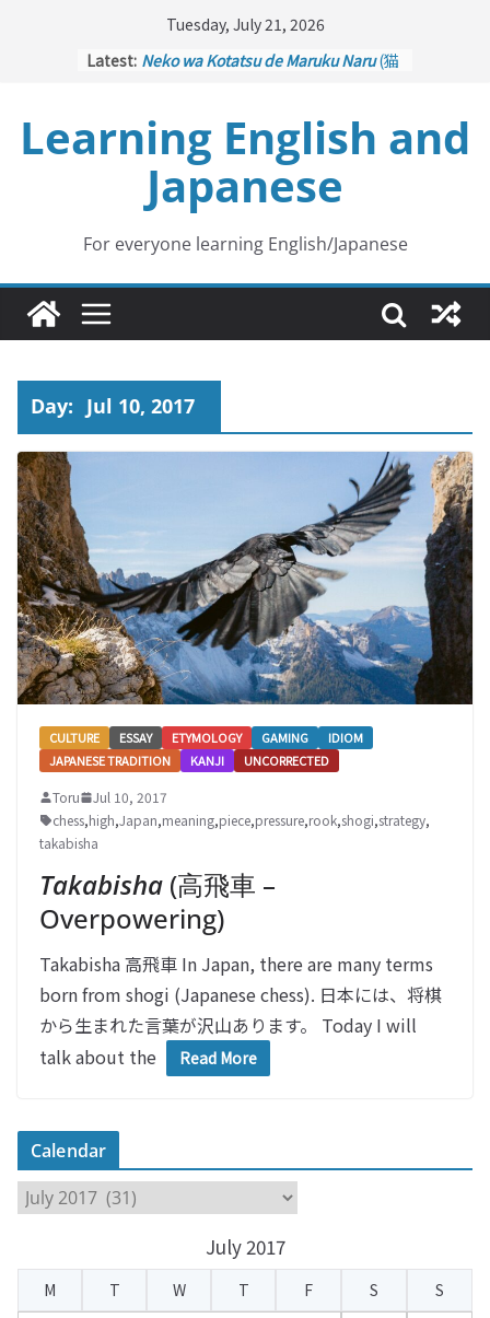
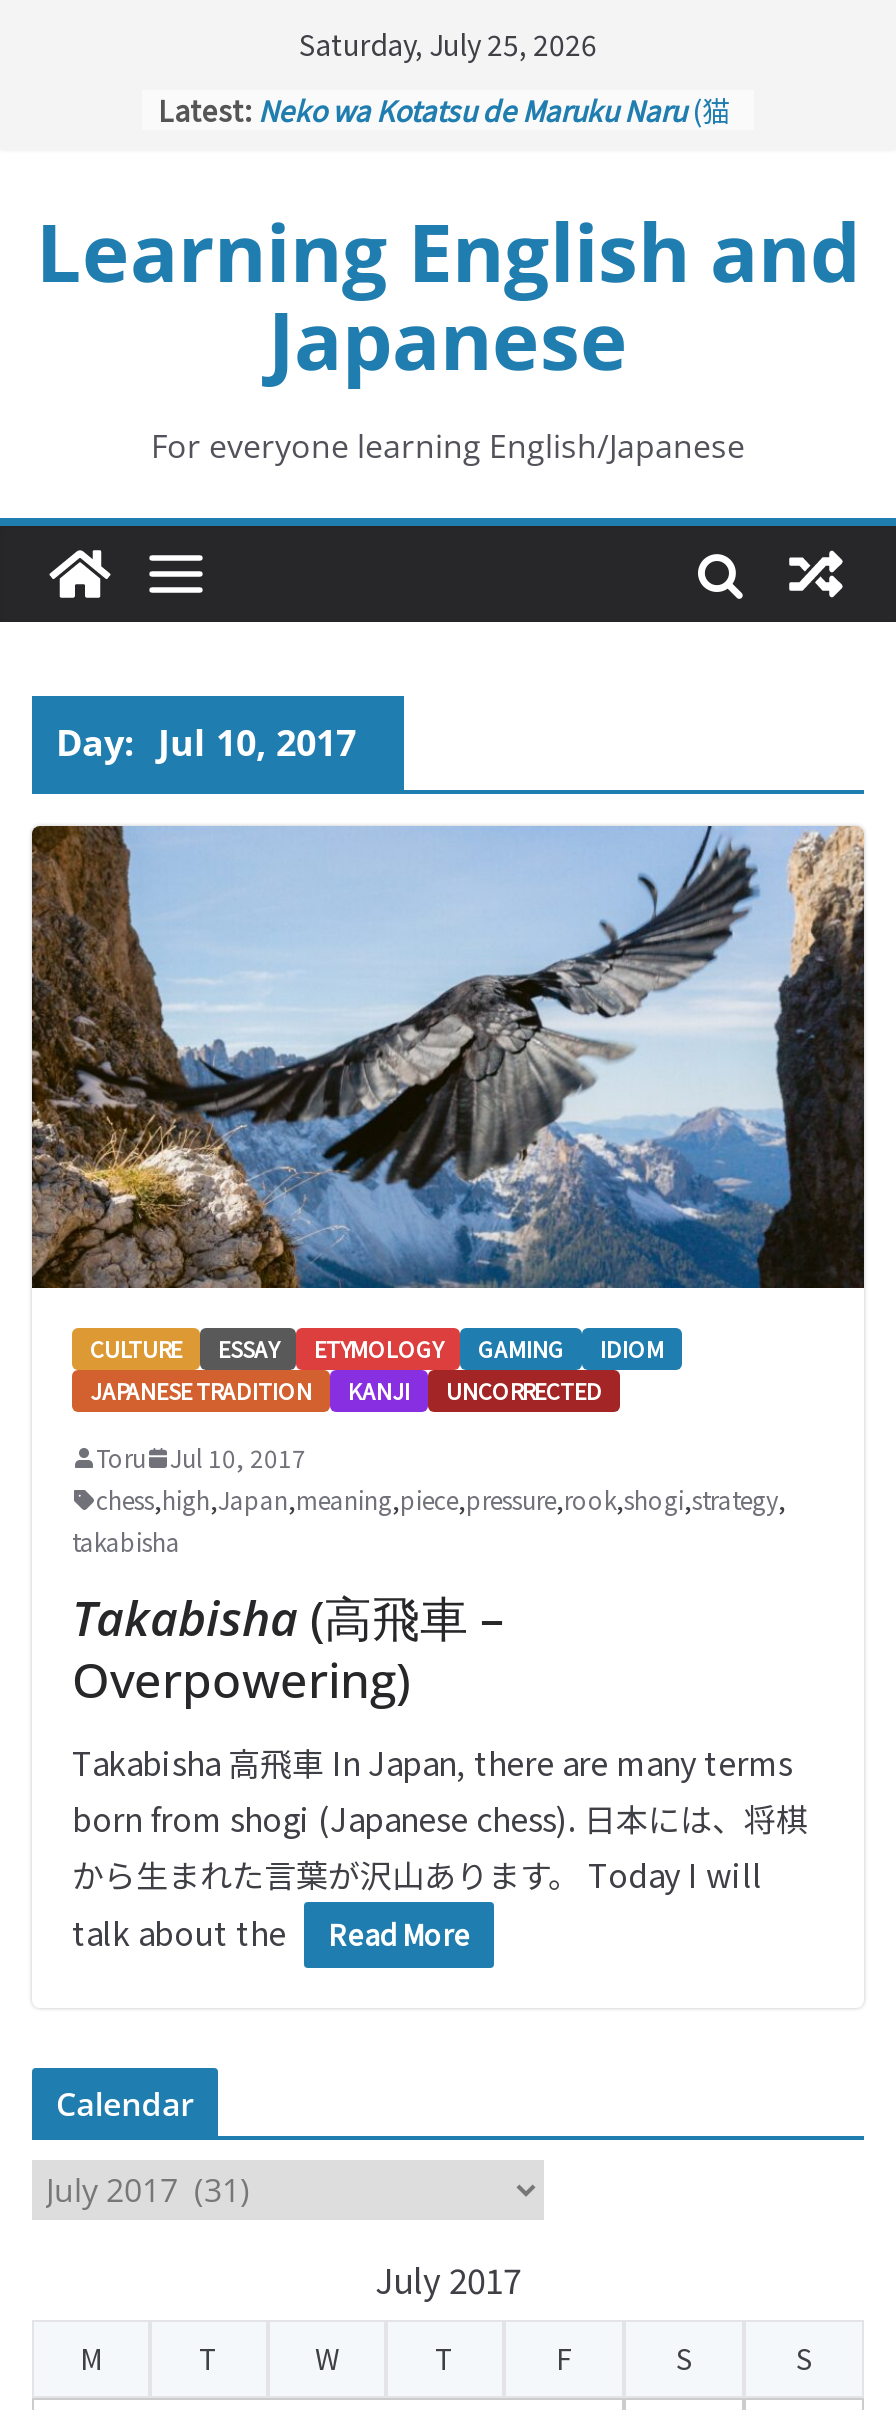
- Tuesday, July 21, 2026
+ Saturday, July 25, 2026
